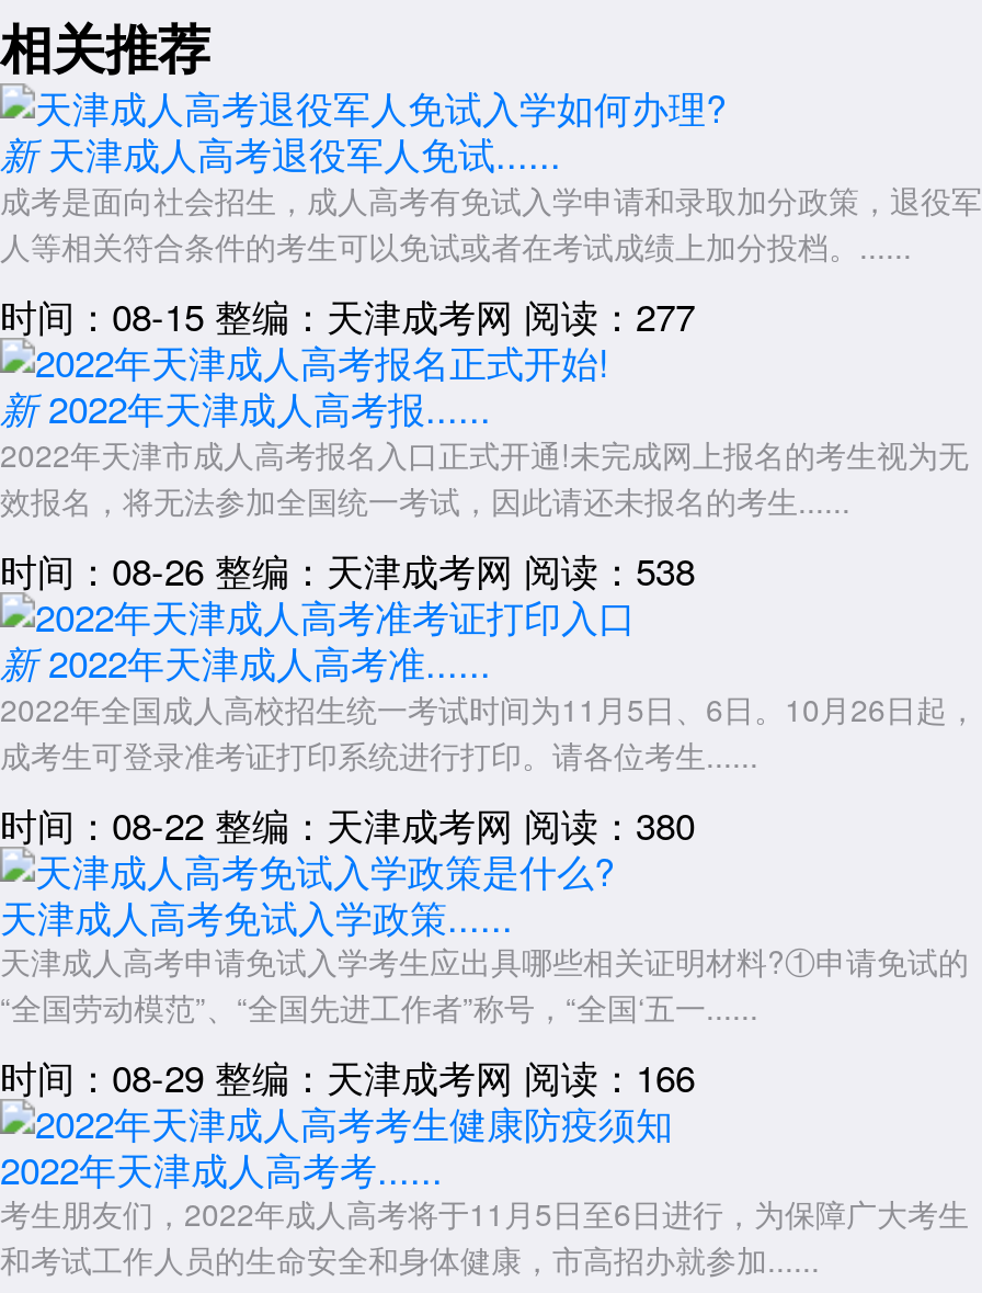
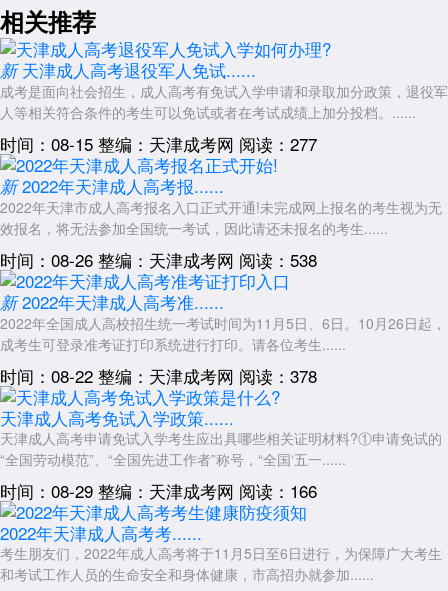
- 时间：08-22 整编：天津成考网 阅读：380
+ 时间：08-22 整编：天津成考网 阅读：378
